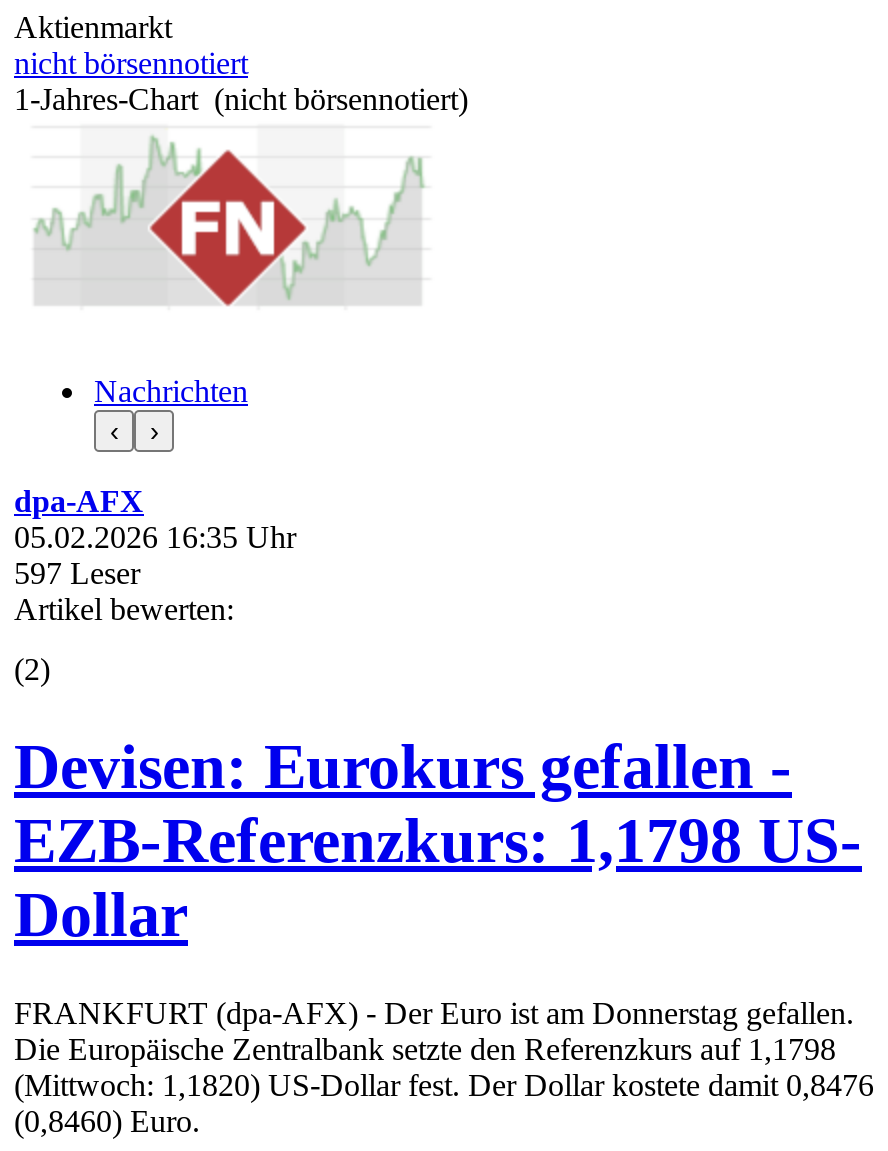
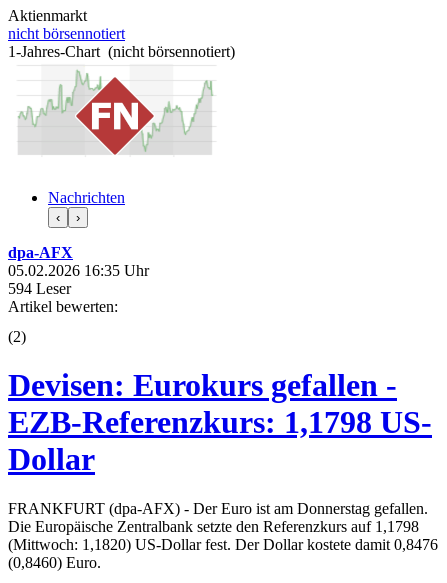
- 597 Leser
+ 594 Leser
